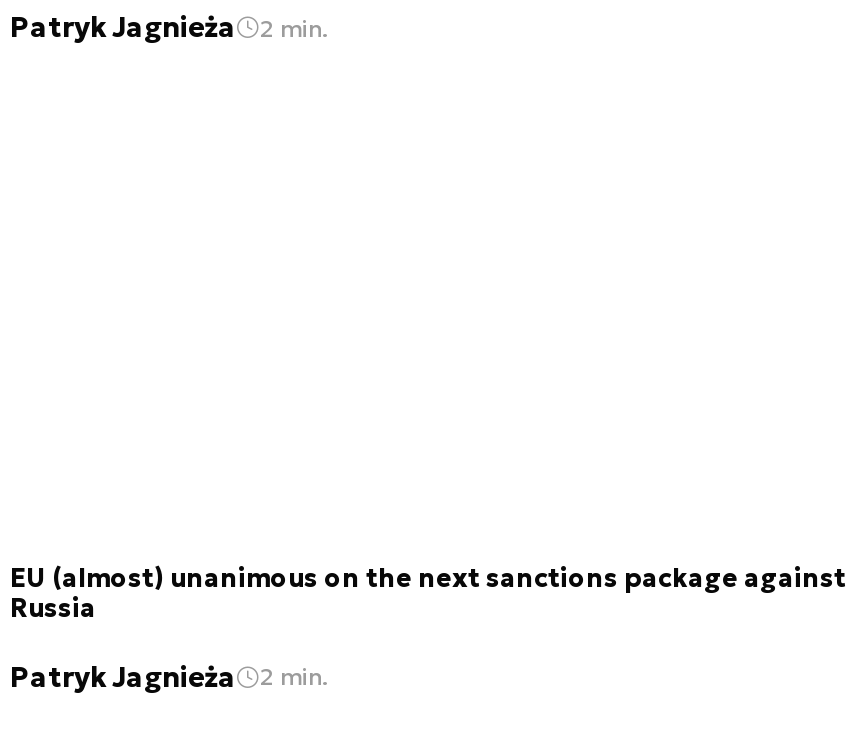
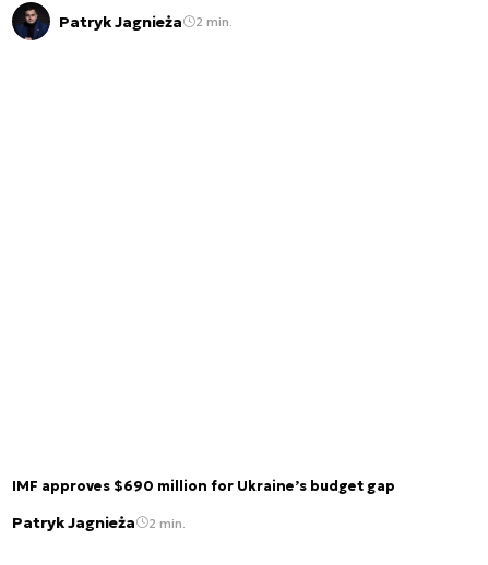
- EU (almost) unanimous on the next sanctions package against
- Russia
+ IMF approves $690 million for Ukraine’s budget gap
